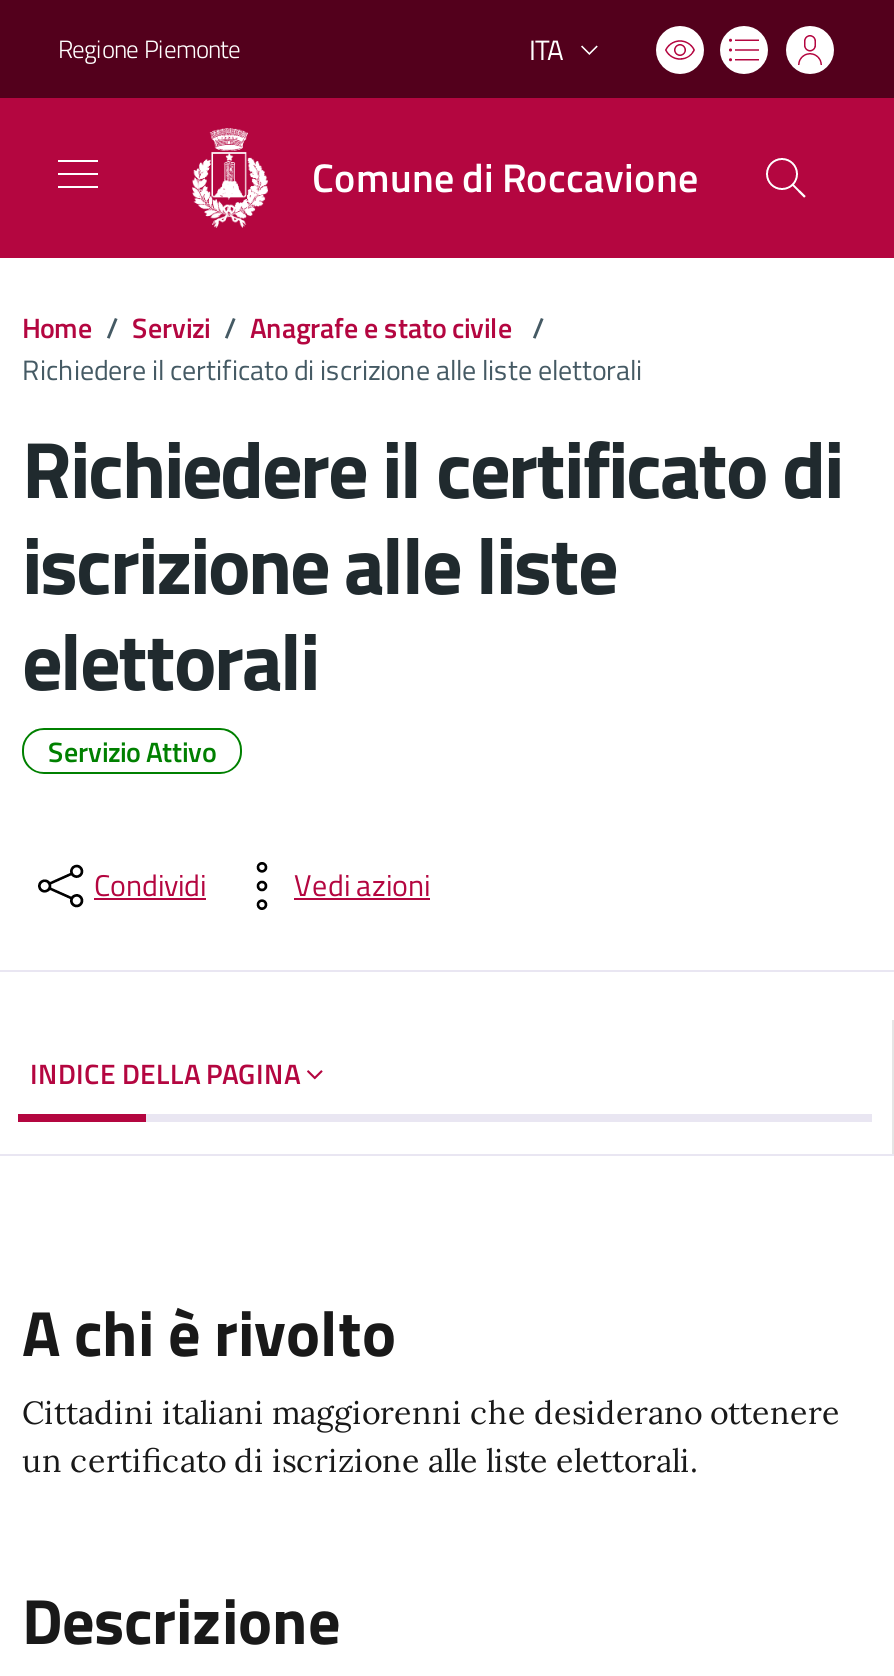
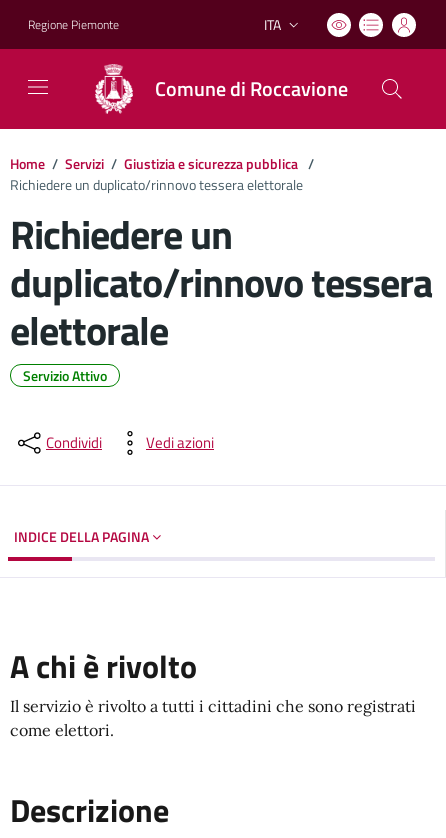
- Home / Servizi / Anagrafe e stato civile /
- Richiedere il certificato di iscrizione alle liste elettorali
- Richiedere il certificato di
- iscrizione alle liste
- elettorali
+ Home / Servizi / Giustizia e sicurezza pubblica /
+ Richiedere un duplicato/rinnovo tessera elettorale
+ Richiedere un
+ duplicato/rinnovo tessera
+ elettorale

- Cittadini italiani maggiorenni che desiderano ottenere
- un certificato di iscrizione alle liste elettorali.
+ Il servizio è rivolto a tutti i cittadini che sono registrati
+ come elettori.
